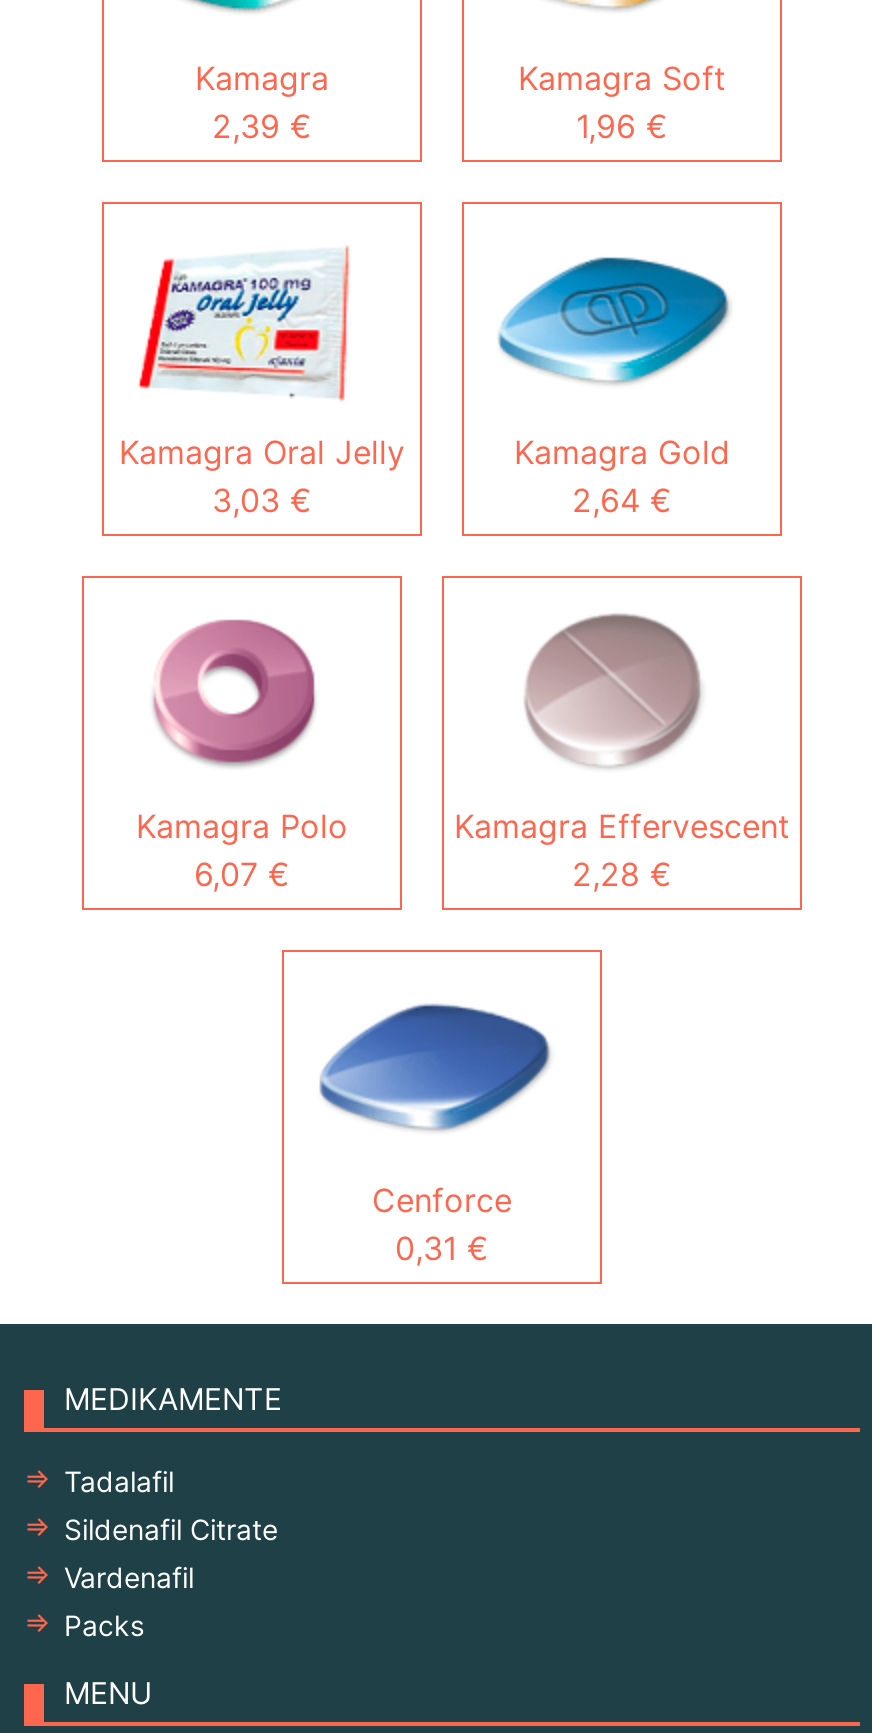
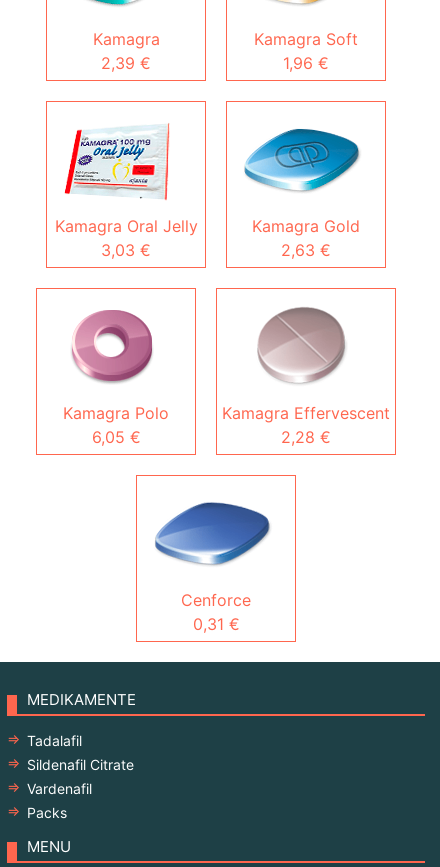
- 2,64 €
+ 2,63 €

- 6,07 €
+ 6,05 €
